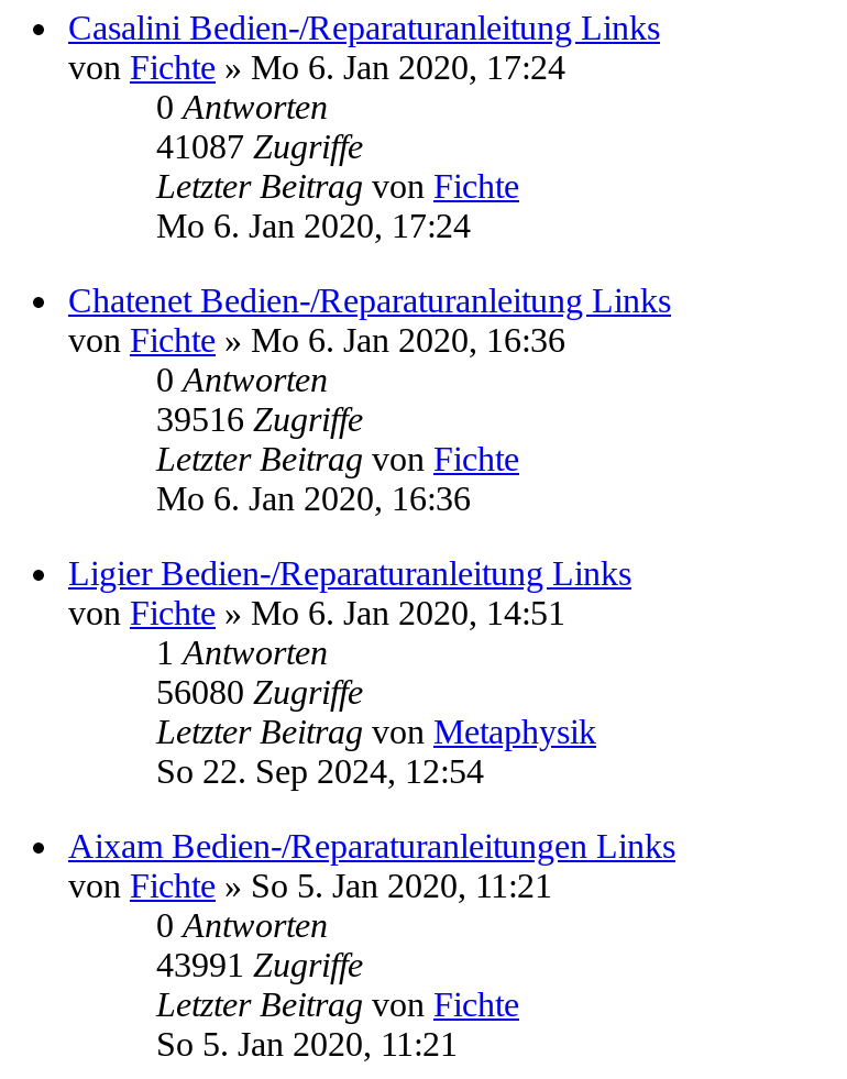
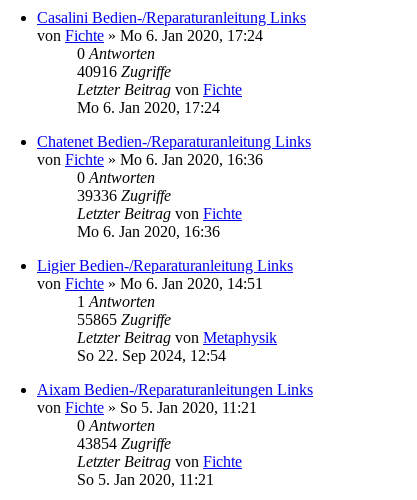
- 41087 Zugriffe
+ 40916 Zugriffe

- 39516 Zugriffe
+ 39336 Zugriffe

- 56080 Zugriffe
+ 55865 Zugriffe

- 43991 Zugriffe
+ 43854 Zugriffe
